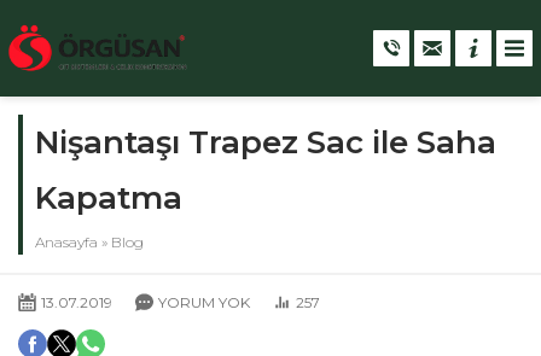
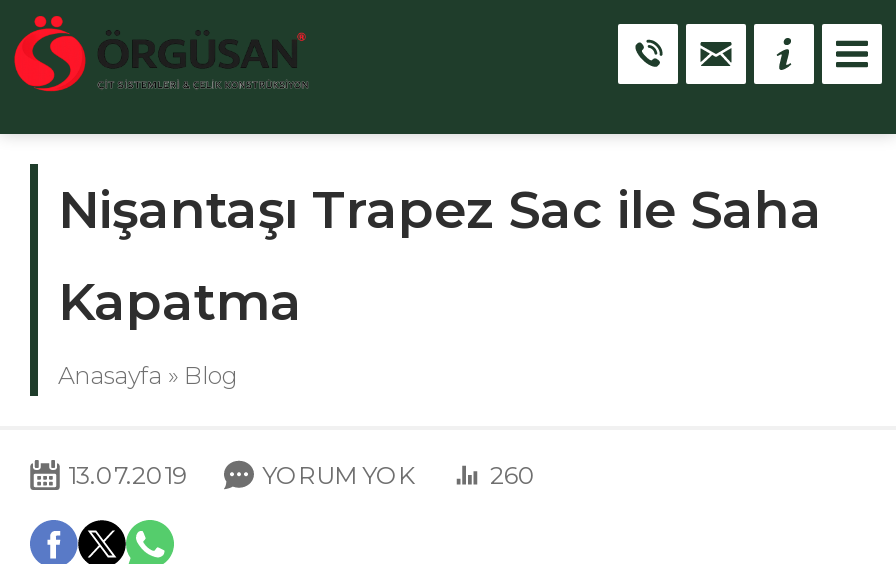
- 257
+ 260
